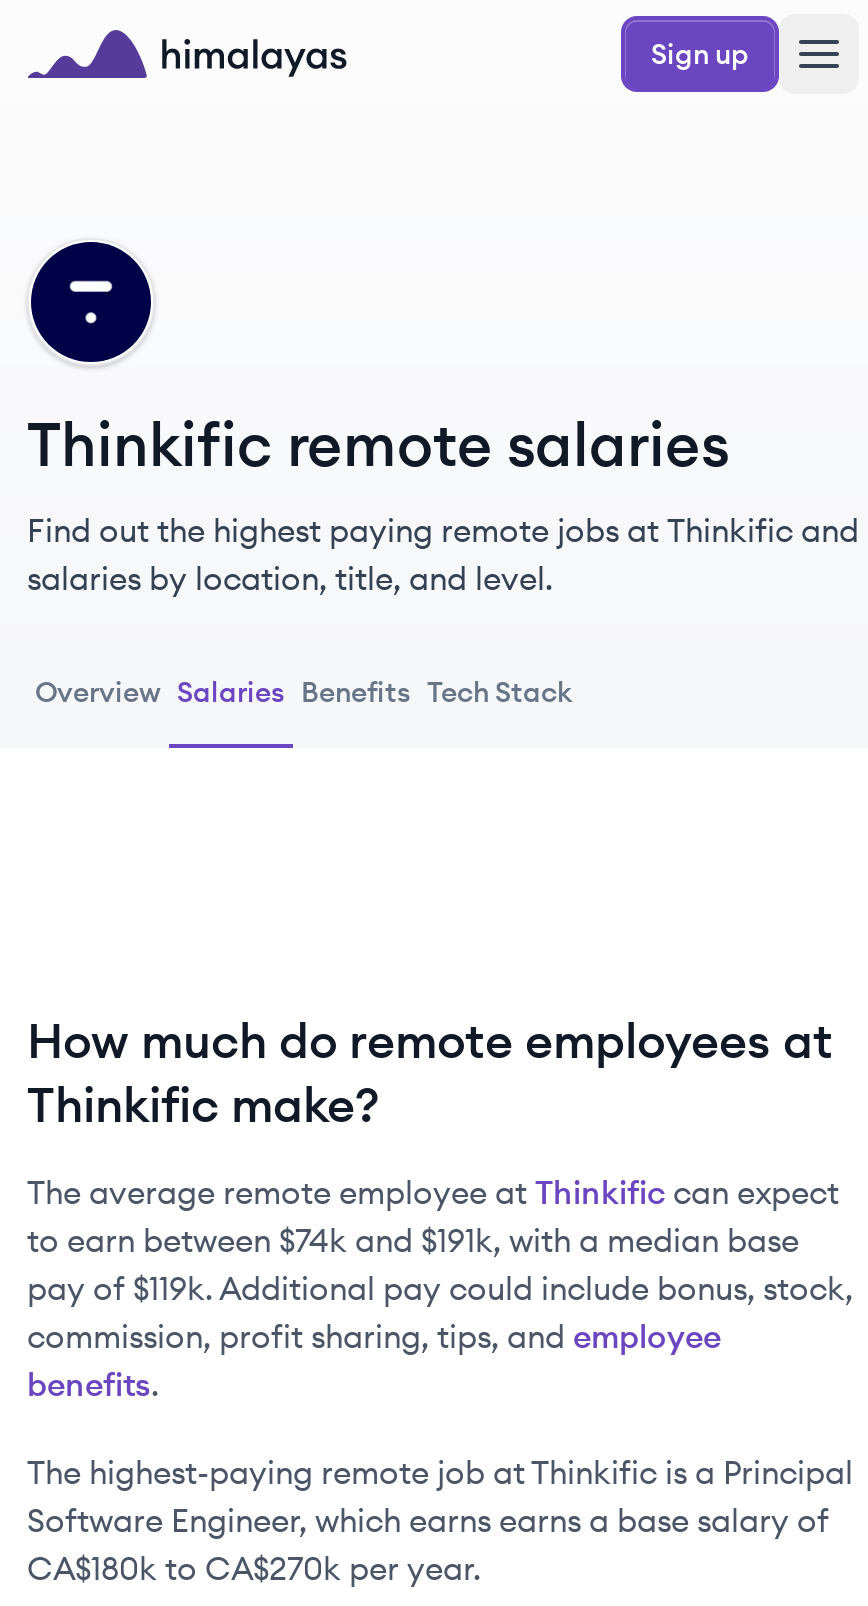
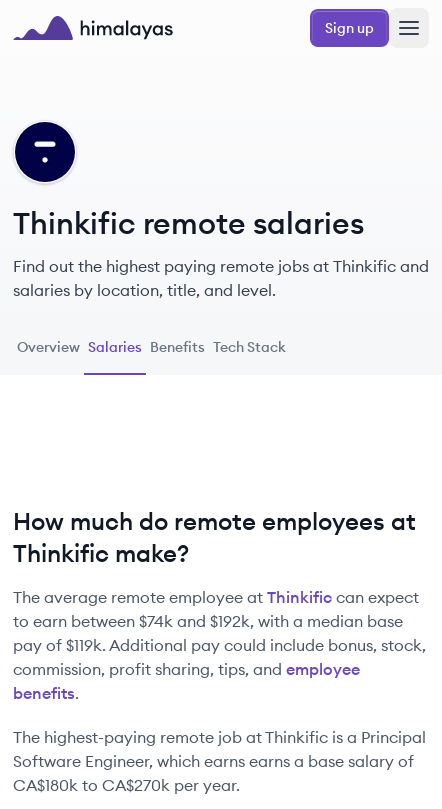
- to earn between $74k and $191k, with a median base
+ to earn between $74k and $192k, with a median base
